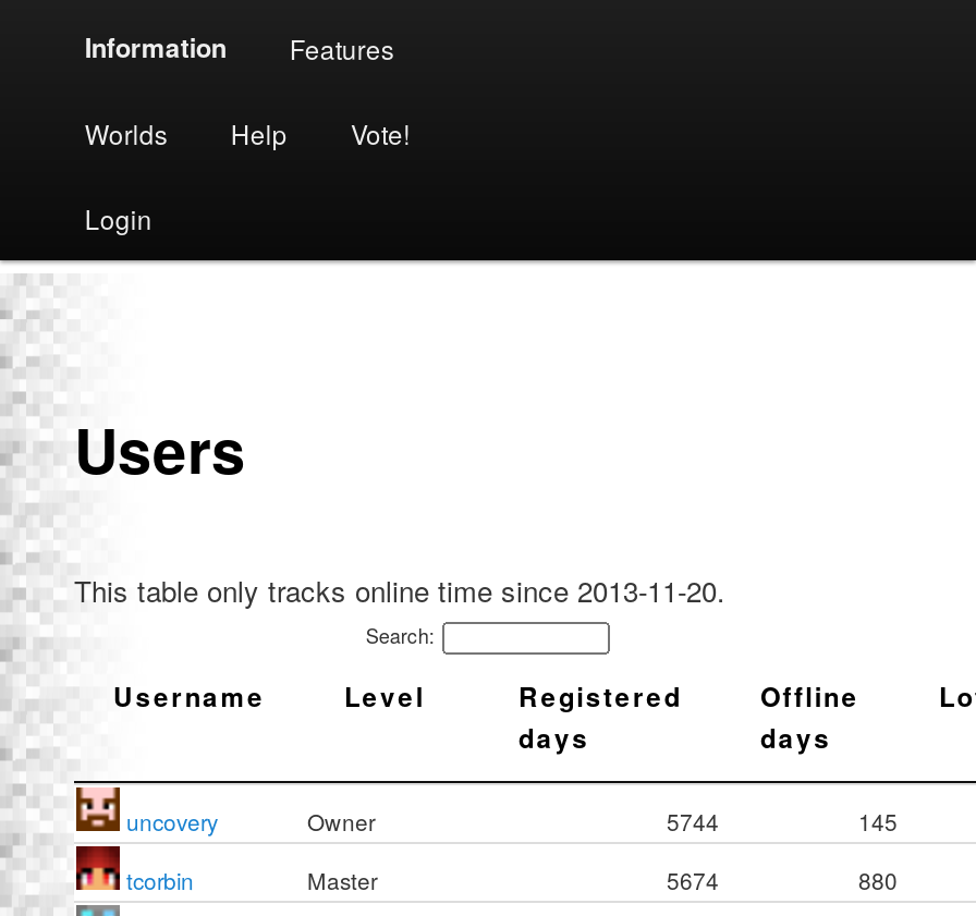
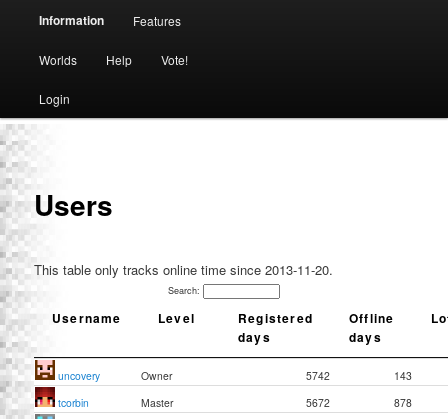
- 5744
+ 5742

- 145
+ 143

- 5674
+ 5672

- 880
+ 878
